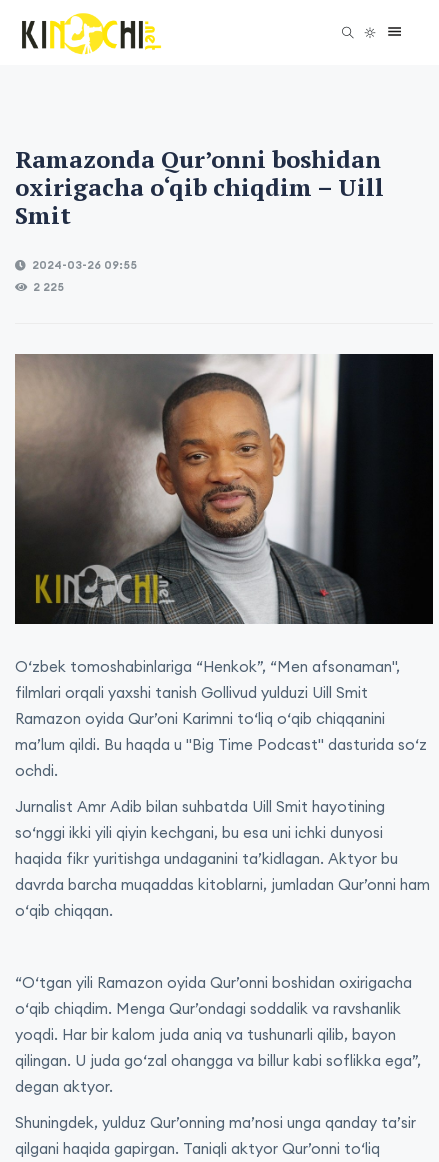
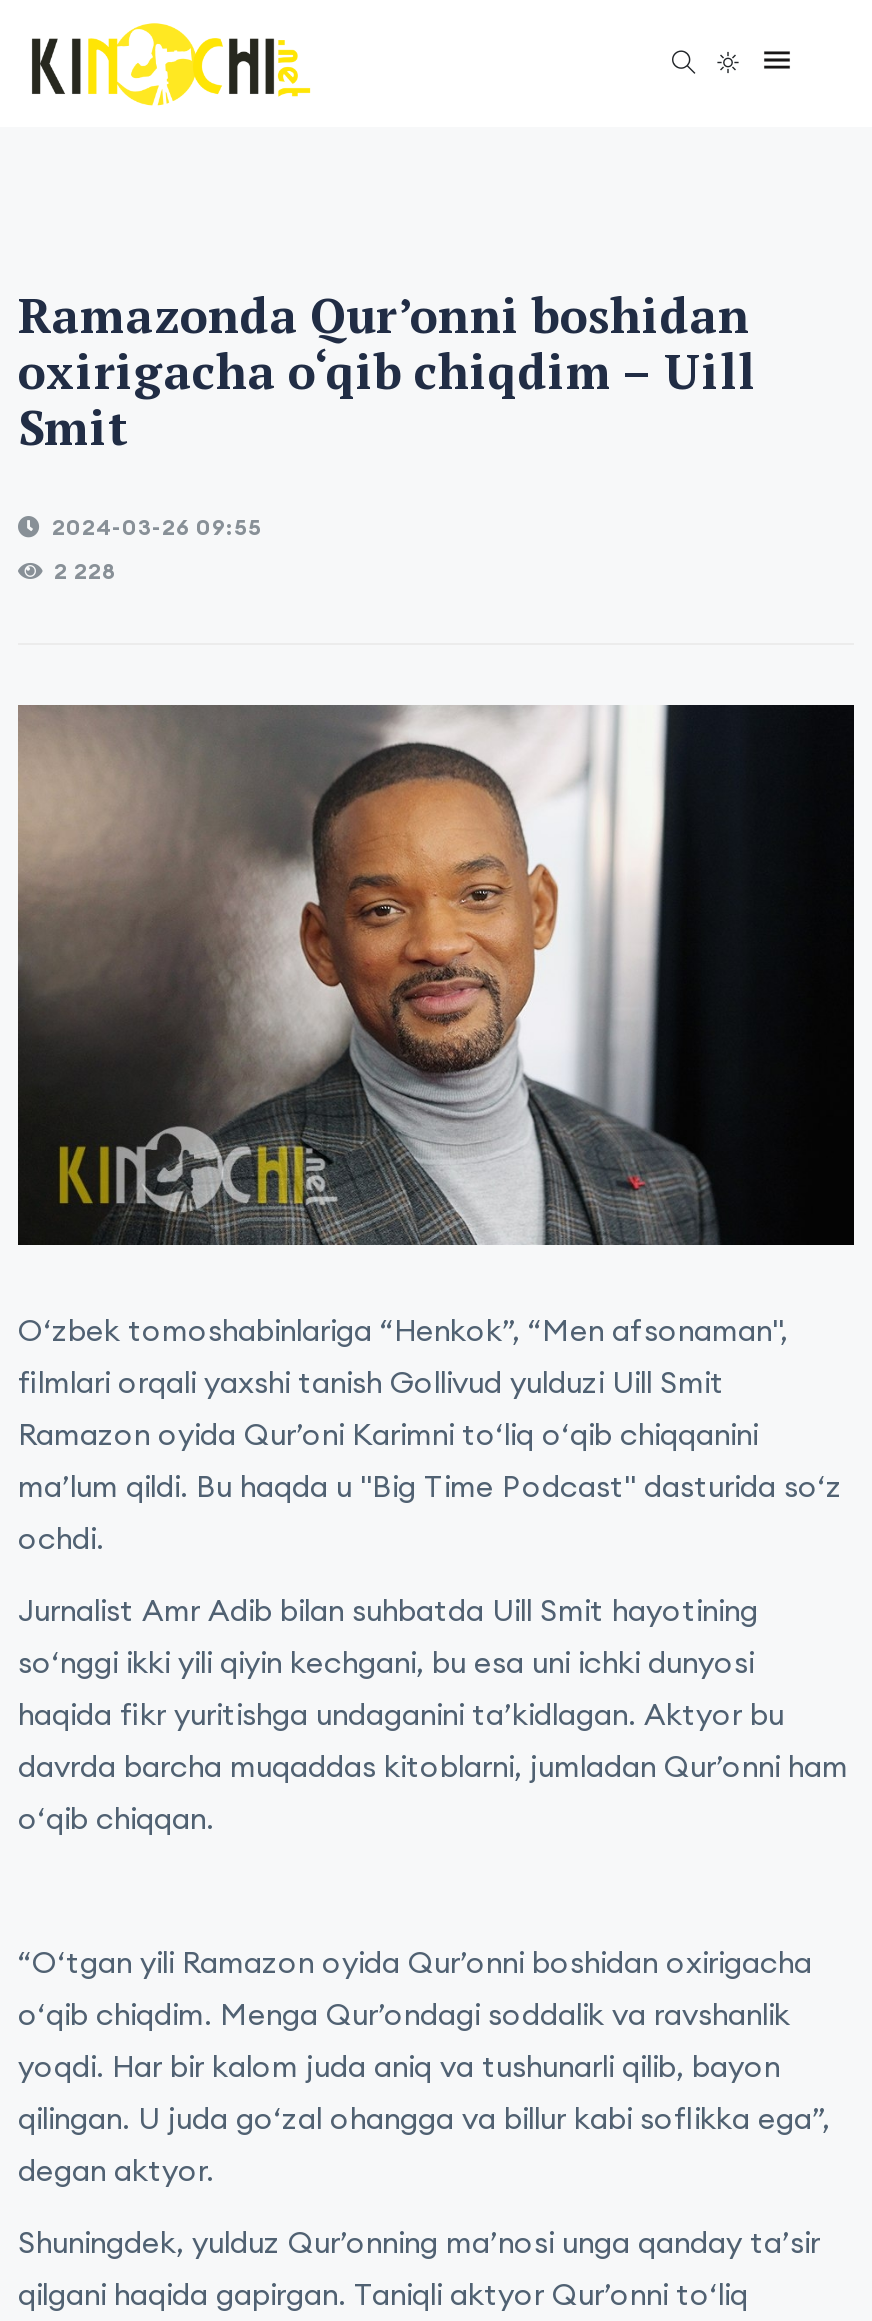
- 2 225
+ 2 228
